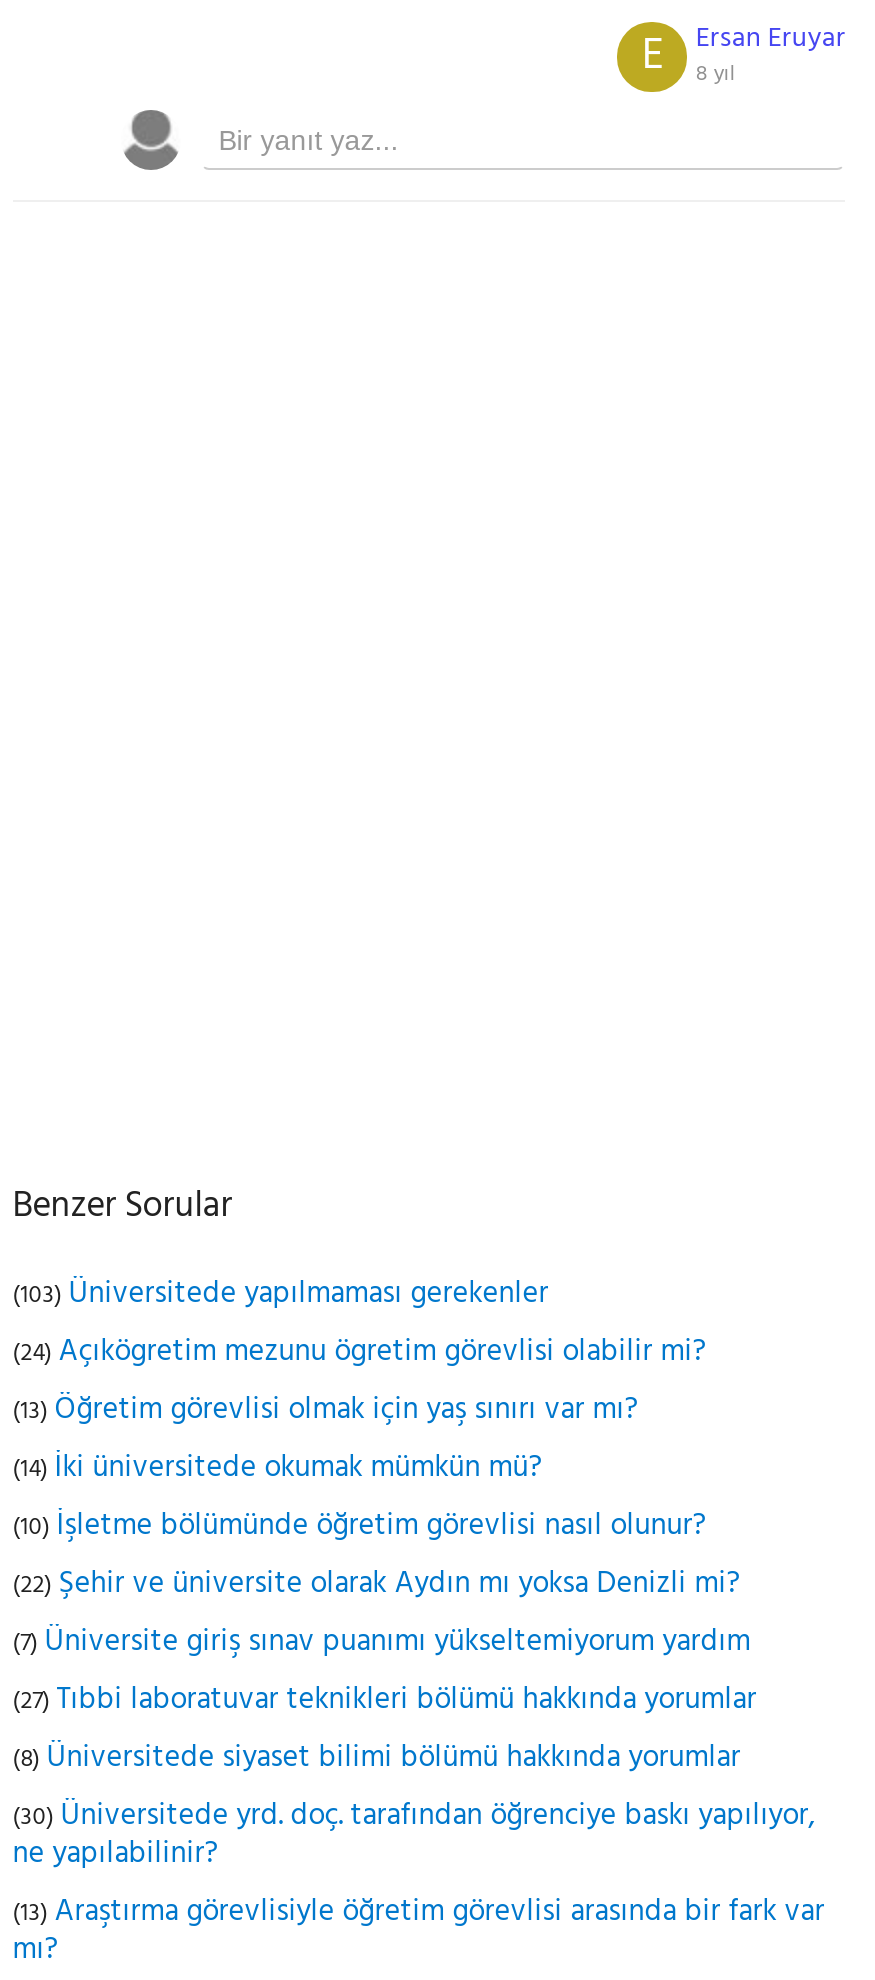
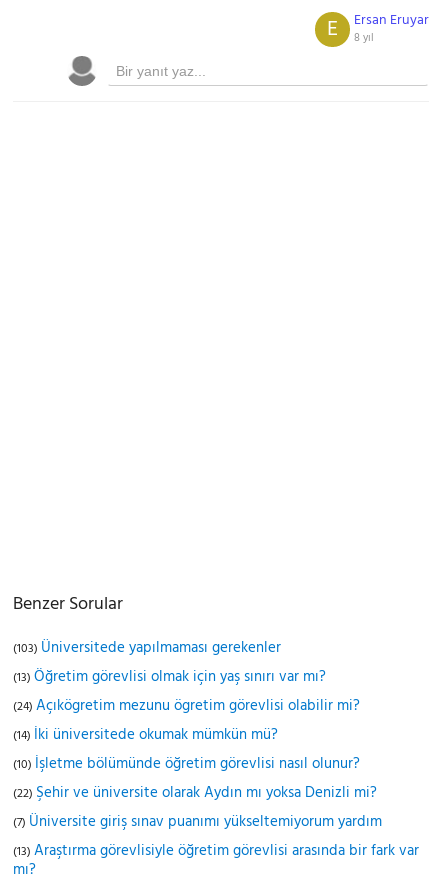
moved down: (24) Açıkögretim mezunu ögretim görevlisi olabilir mi?

- (27) Tıbbi laboratuvar teknikleri bölümü hakkında yorumlar
- (8) Üniversitede siyaset bilimi bölümü hakkında yorumlar
- (30) Üniversitede yrd. doç. tarafından öğrenciye baskı yapılıyor,
- ne yapılabilinir?
